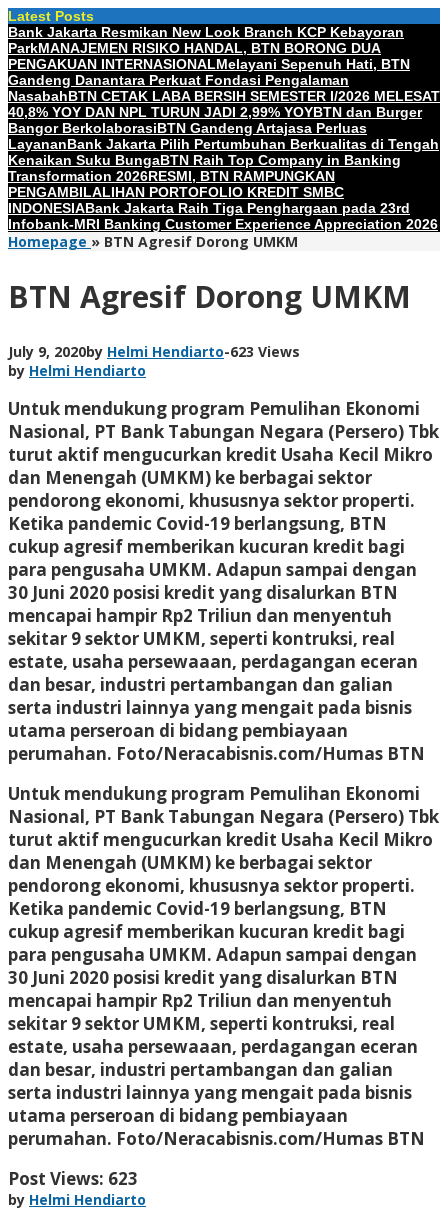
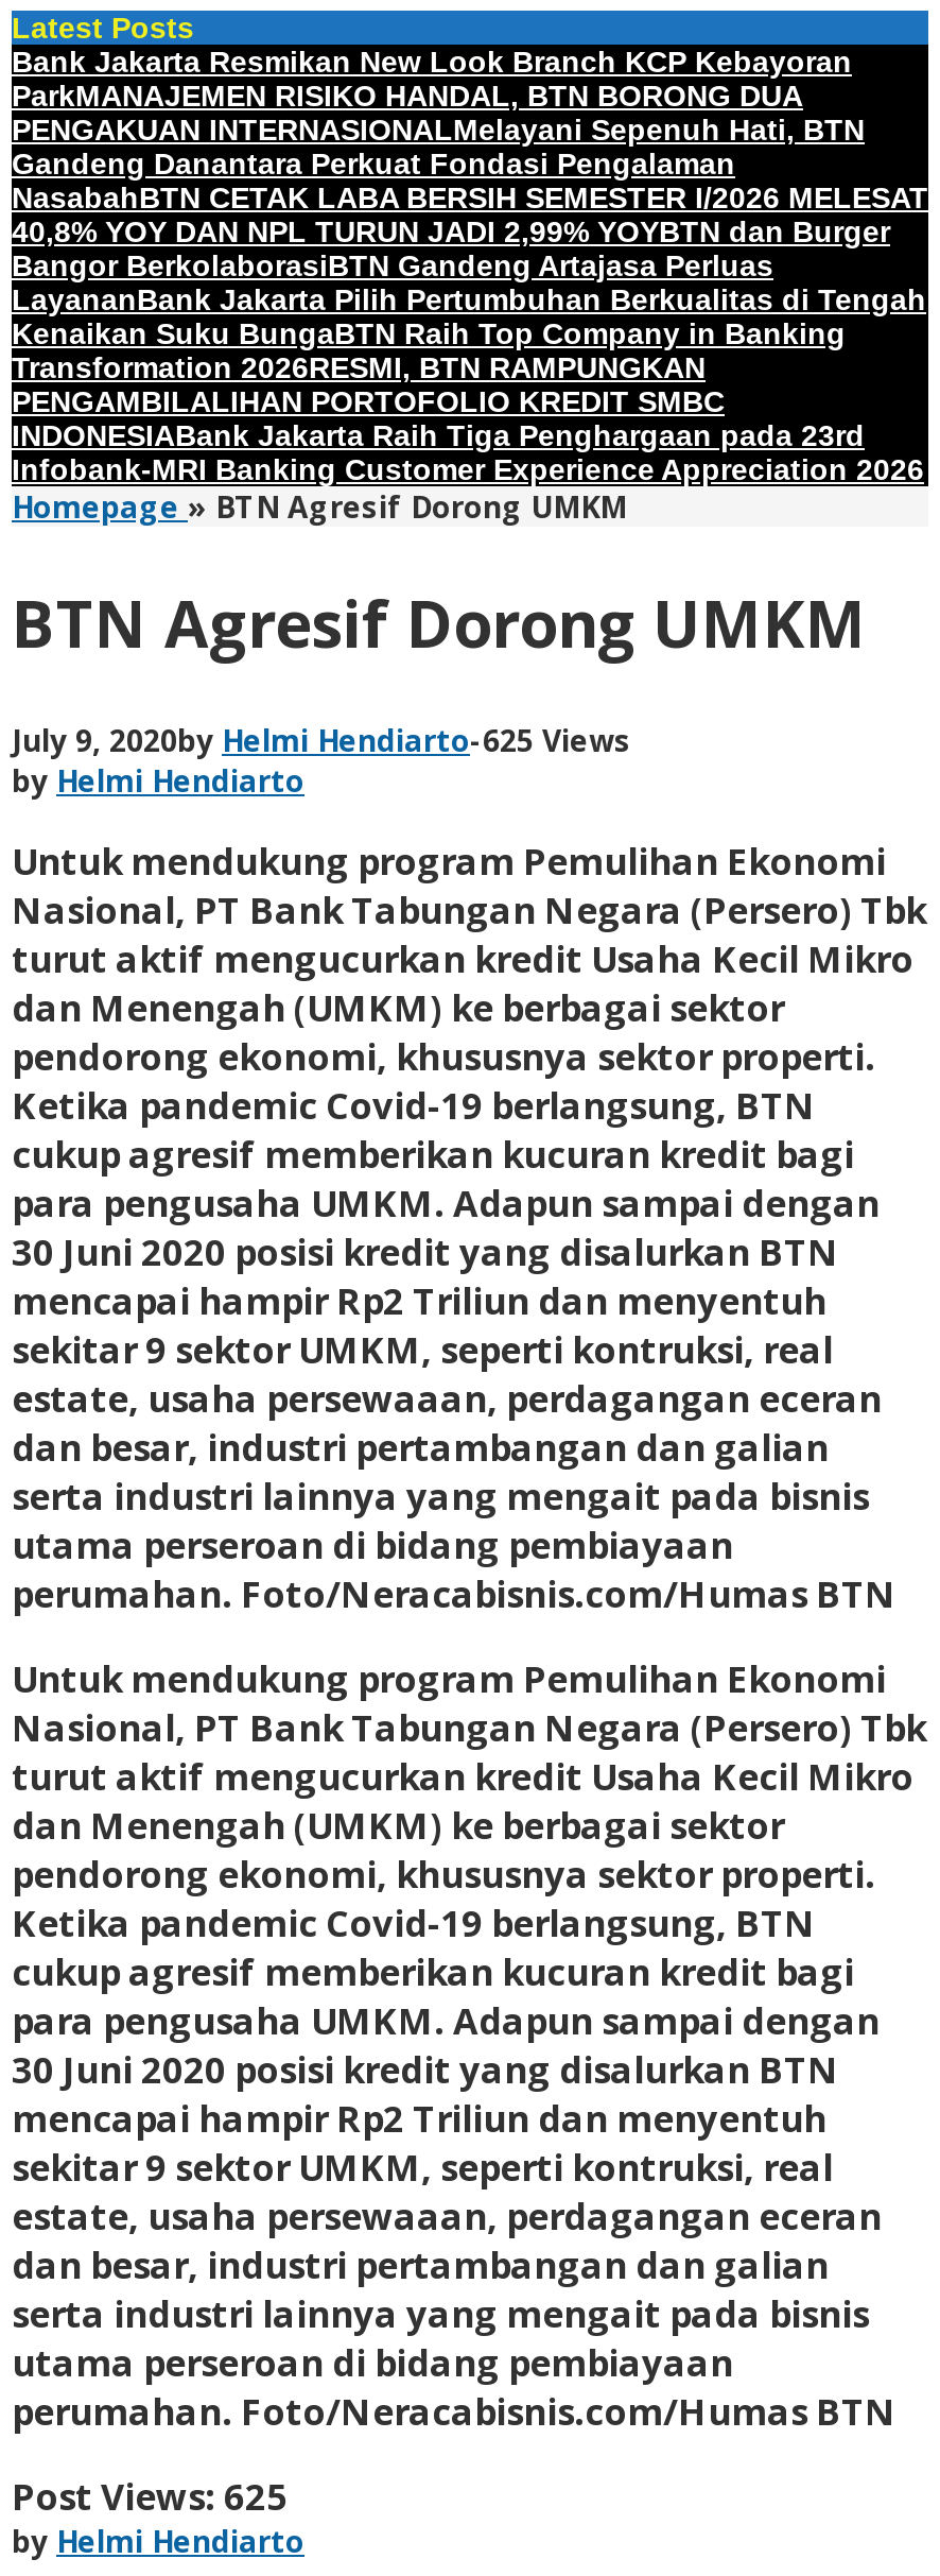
- July 9, 2020by Helmi Hendiarto-623 Views
+ July 9, 2020by Helmi Hendiarto-625 Views

- Post Views: 623
+ Post Views: 625
